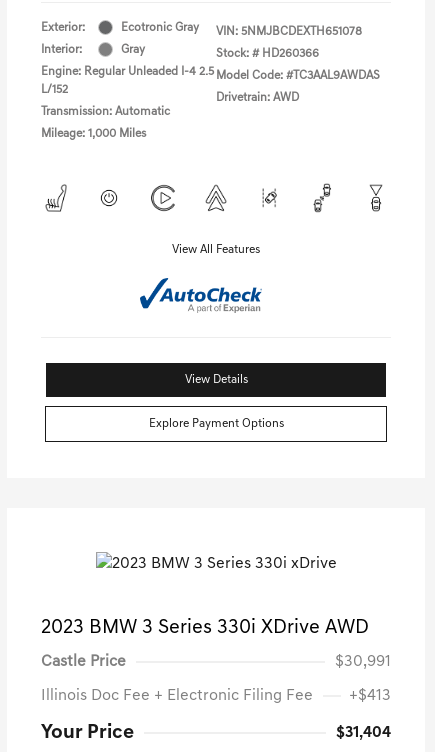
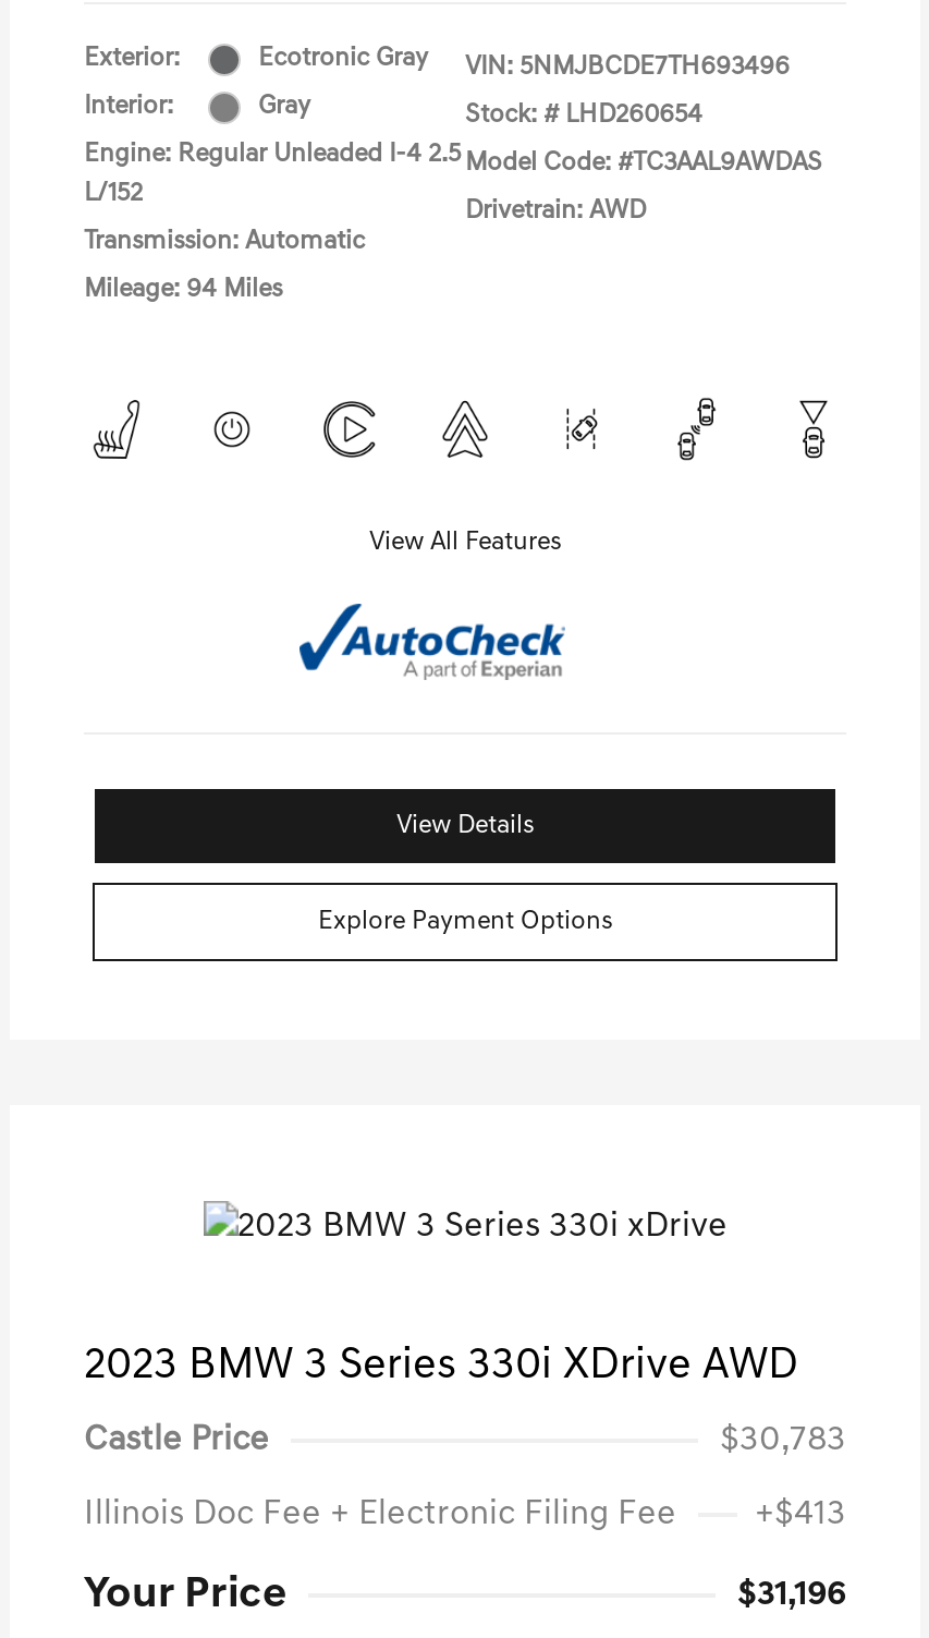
- VIN: 5NMJBCDEXTH651078
+ VIN: 5NMJBCDE7TH693496

- Stock: # HD260366
+ Stock: # LHD260654

- Mileage: 1,000 Miles
+ Mileage: 94 Miles

- $30,991
+ $30,783

- $31,404
+ $31,196
